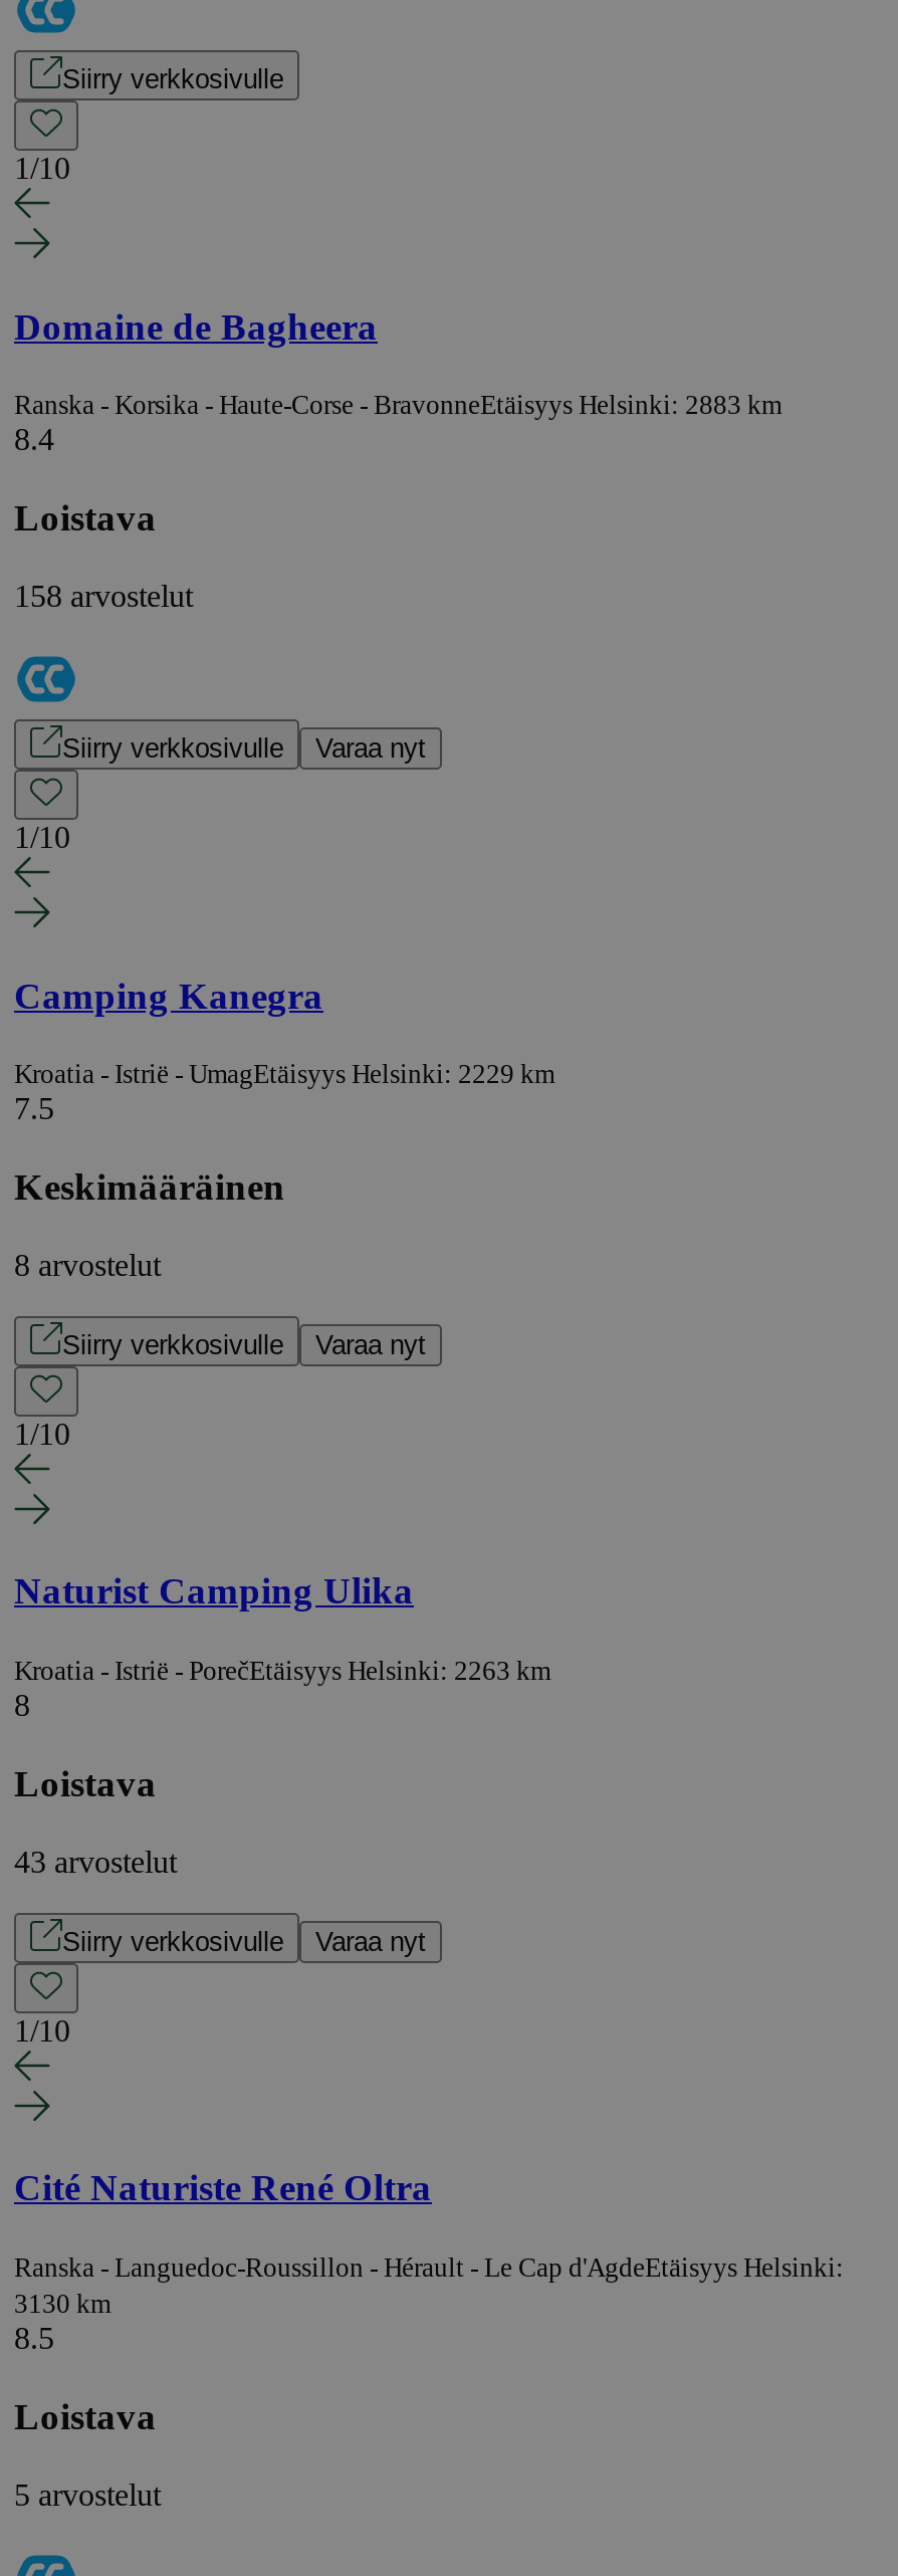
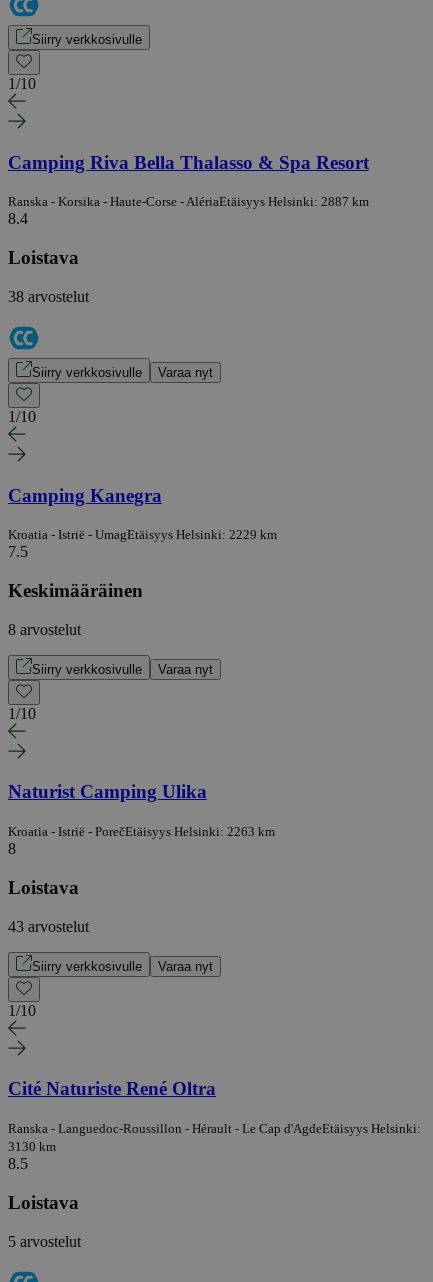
- Domaine de Bagheera
+ Camping Riva Bella Thalasso & Spa Resort

- Ranska - Korsika - Haute-Corse - BravonneEtäisyys Helsinki: 2883 km
+ Ranska - Korsika - Haute-Corse - AlériaEtäisyys Helsinki: 2887 km

- 158 arvostelut
+ 38 arvostelut
